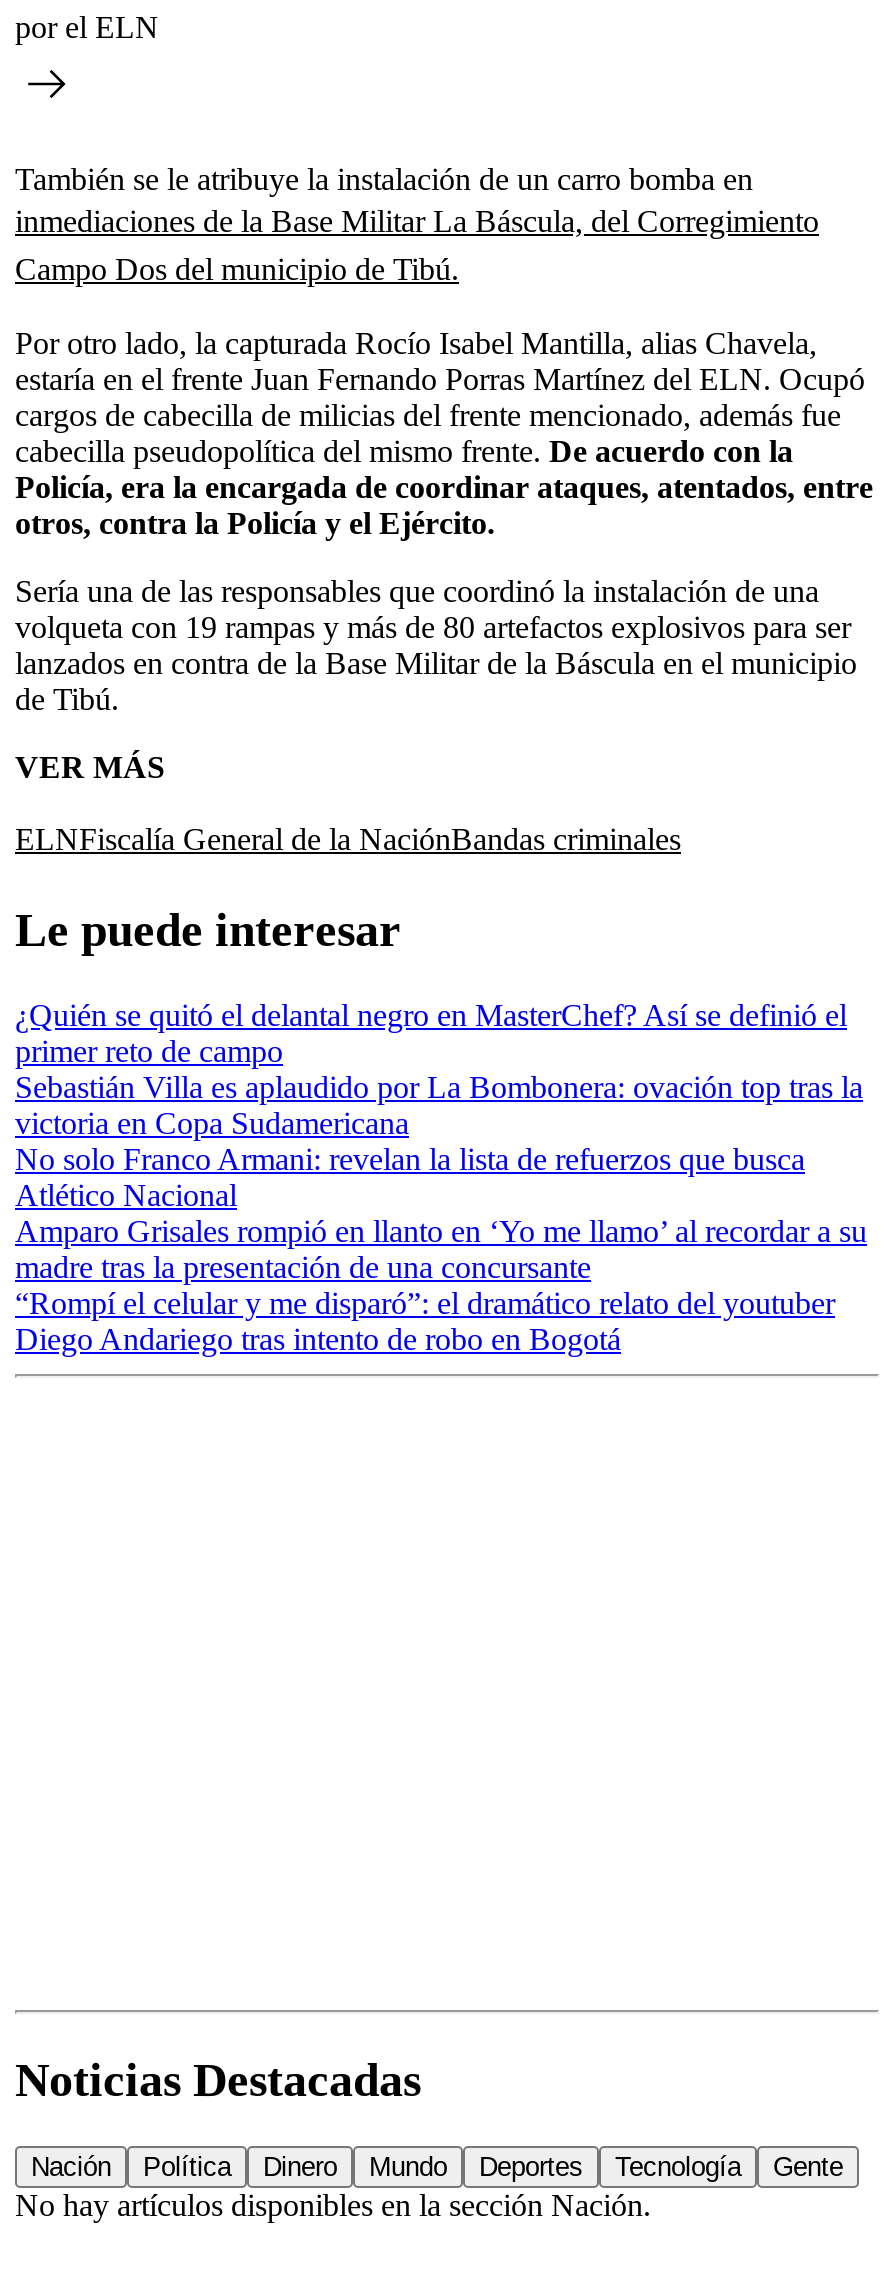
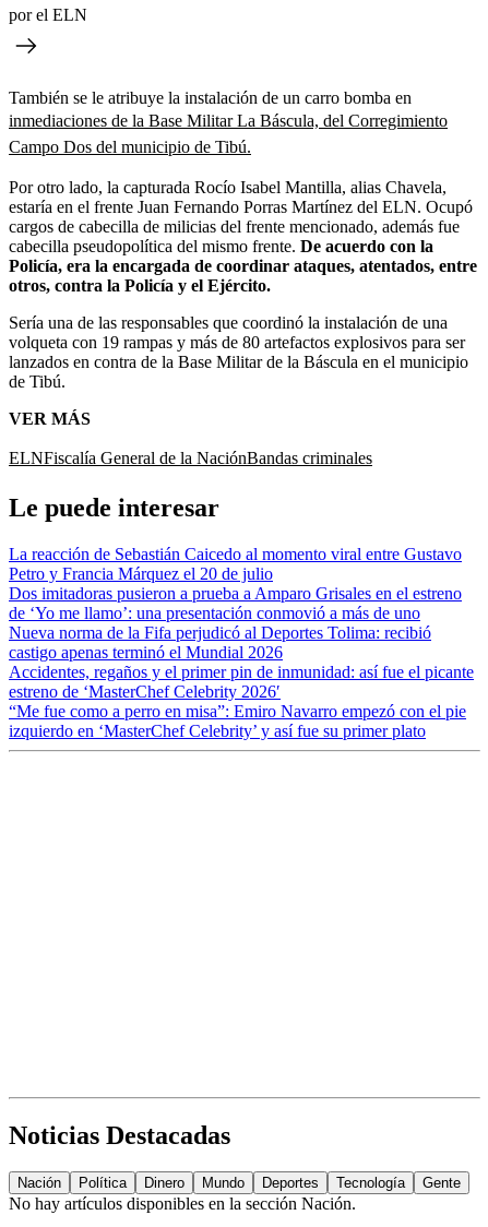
- ¿Quién se quitó el delantal negro en MasterChef? Así se definió el
- primer reto de campo
- Sebastián Villa es aplaudido por La Bombonera: ovación top tras la
- victoria en Copa Sudamericana
- No solo Franco Armani: revelan la lista de refuerzos que busca
- Atlético Nacional
- Amparo Grisales rompió en llanto en ‘Yo me llamo’ al recordar a su
- madre tras la presentación de una concursante
- “Rompí el celular y me disparó”: el dramático relato del youtuber
- Diego Andariego tras intento de robo en Bogotá
+ La reacción de Sebastián Caicedo al momento viral entre Gustavo
+ Petro y Francia Márquez el 20 de julio
+ Dos imitadoras pusieron a prueba a Amparo Grisales en el estreno
+ de ‘Yo me llamo’: una presentación conmovió a más de uno
+ Nueva norma de la Fifa perjudicó al Deportes Tolima: recibió
+ castigo apenas terminó el Mundial 2026
+ Accidentes, regaños y el primer pin de inmunidad: así fue el picante
+ estreno de ‘MasterChef Celebrity 2026′
+ “Me fue como a perro en misa”: Emiro Navarro empezó con el pie
+ izquierdo en ‘MasterChef Celebrity’ y así fue su primer plato
